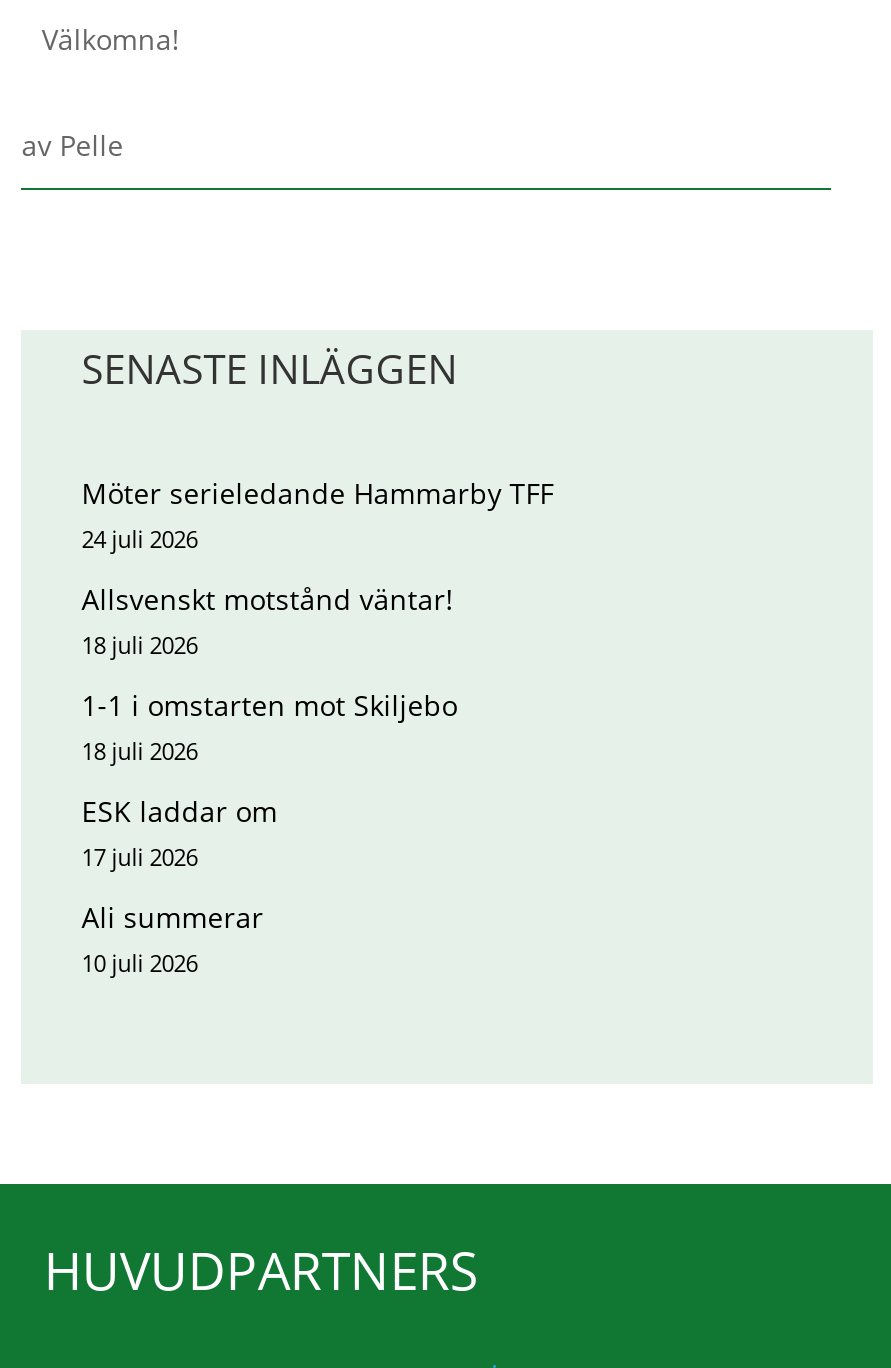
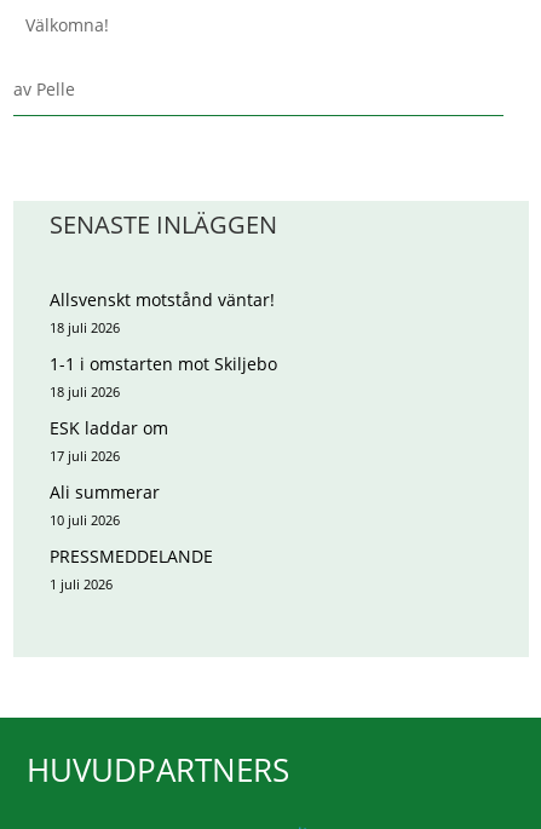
- Möter serieledande Hammarby TFF
- 24 juli 2026

moved up: Allsvenskt motstånd väntar! | 18 juli 2026 | 1-1 i omstarten mot Skiljebo | 18 juli 2026 | ESK laddar om | 17 juli 2026 | Ali summerar | 10 juli 2026

+ PRESSMEDDELANDE
+ 1 juli 2026
